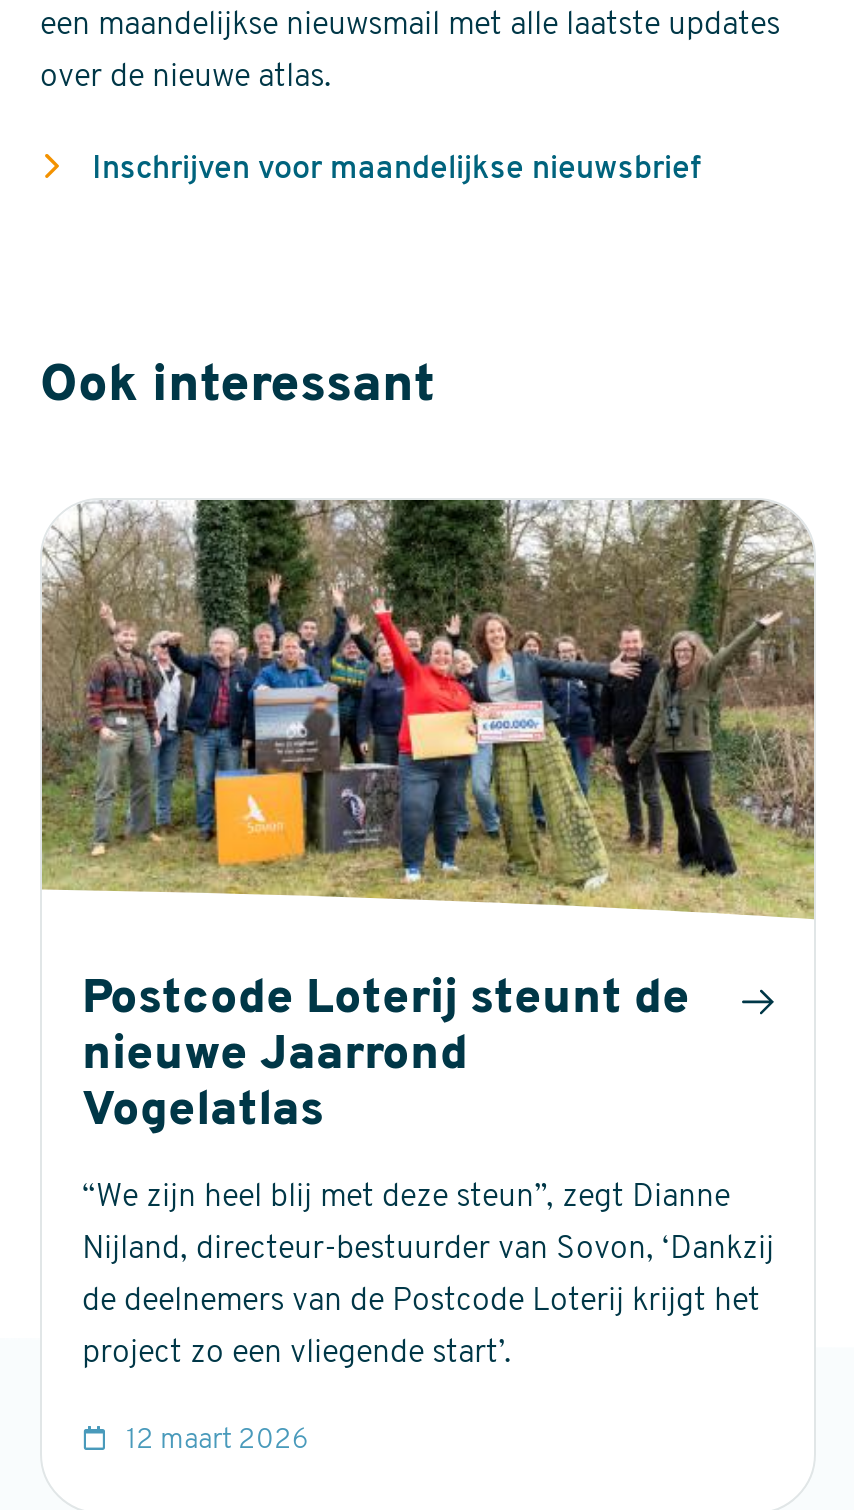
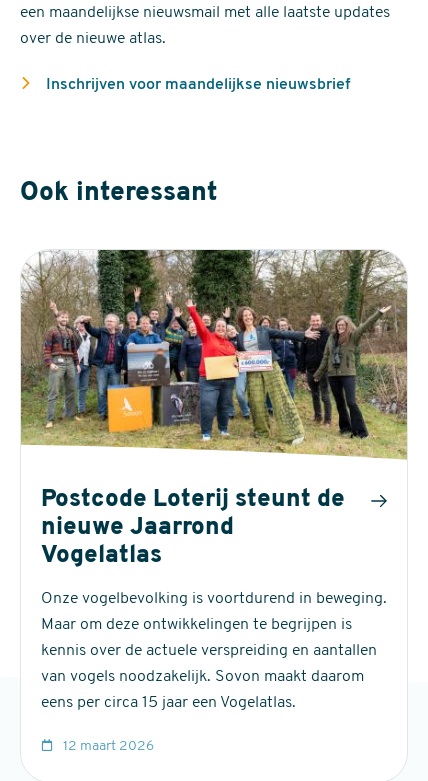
- “We zijn heel blij met deze steun”, zegt Dianne
- Nijland, directeur-bestuurder van Sovon, ‘Dankzij
- de deelnemers van de Postcode Loterij krijgt het
- project zo een vliegende start’.
+ Onze vogelbevolking is voortdurend in beweging.
+ Maar om deze ontwikkelingen te begrijpen is
+ kennis over de actuele verspreiding en aantallen
+ van vogels noodzakelijk. Sovon maakt daarom
+ eens per circa 15 jaar een Vogelatlas.
